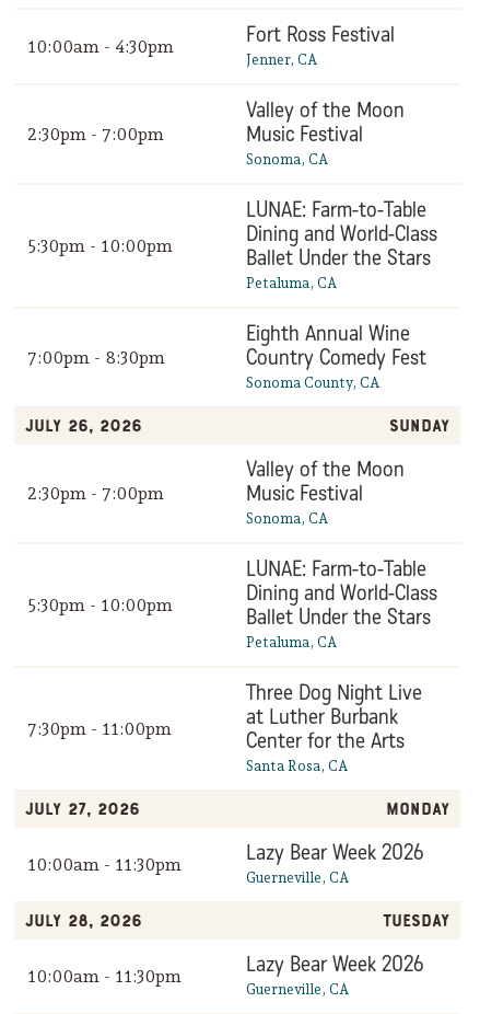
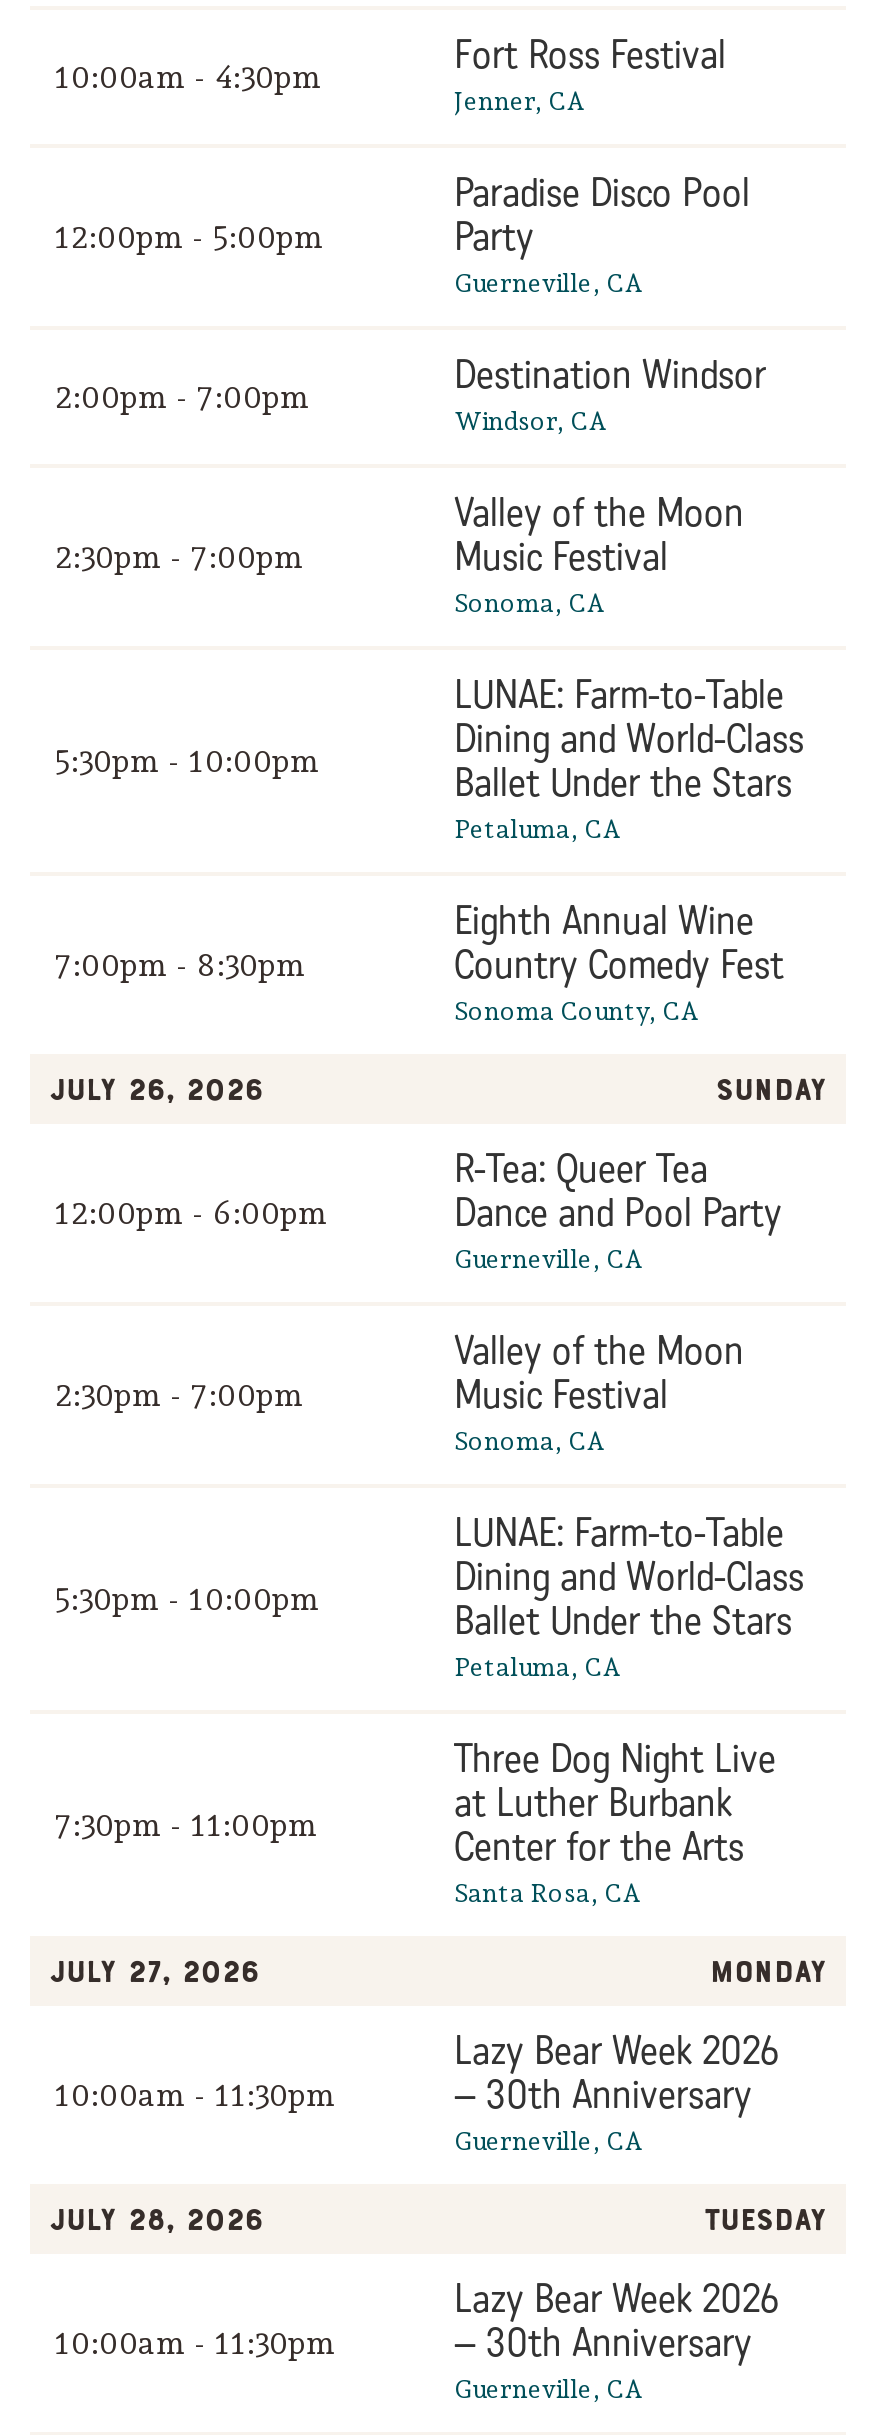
+ 12:00pm - 5:00pm

+ Paradise Disco Pool
+ Party
+ Guerneville, CA
+ 2:00pm - 7:00pm
+ Destination Windsor
+ Windsor, CA

+ 12:00pm - 6:00pm

+ R-Tea: Queer Tea
+ Dance and Pool Party
+ Guerneville, CA

+ – 30th Anniversary

+ – 30th Anniversary
